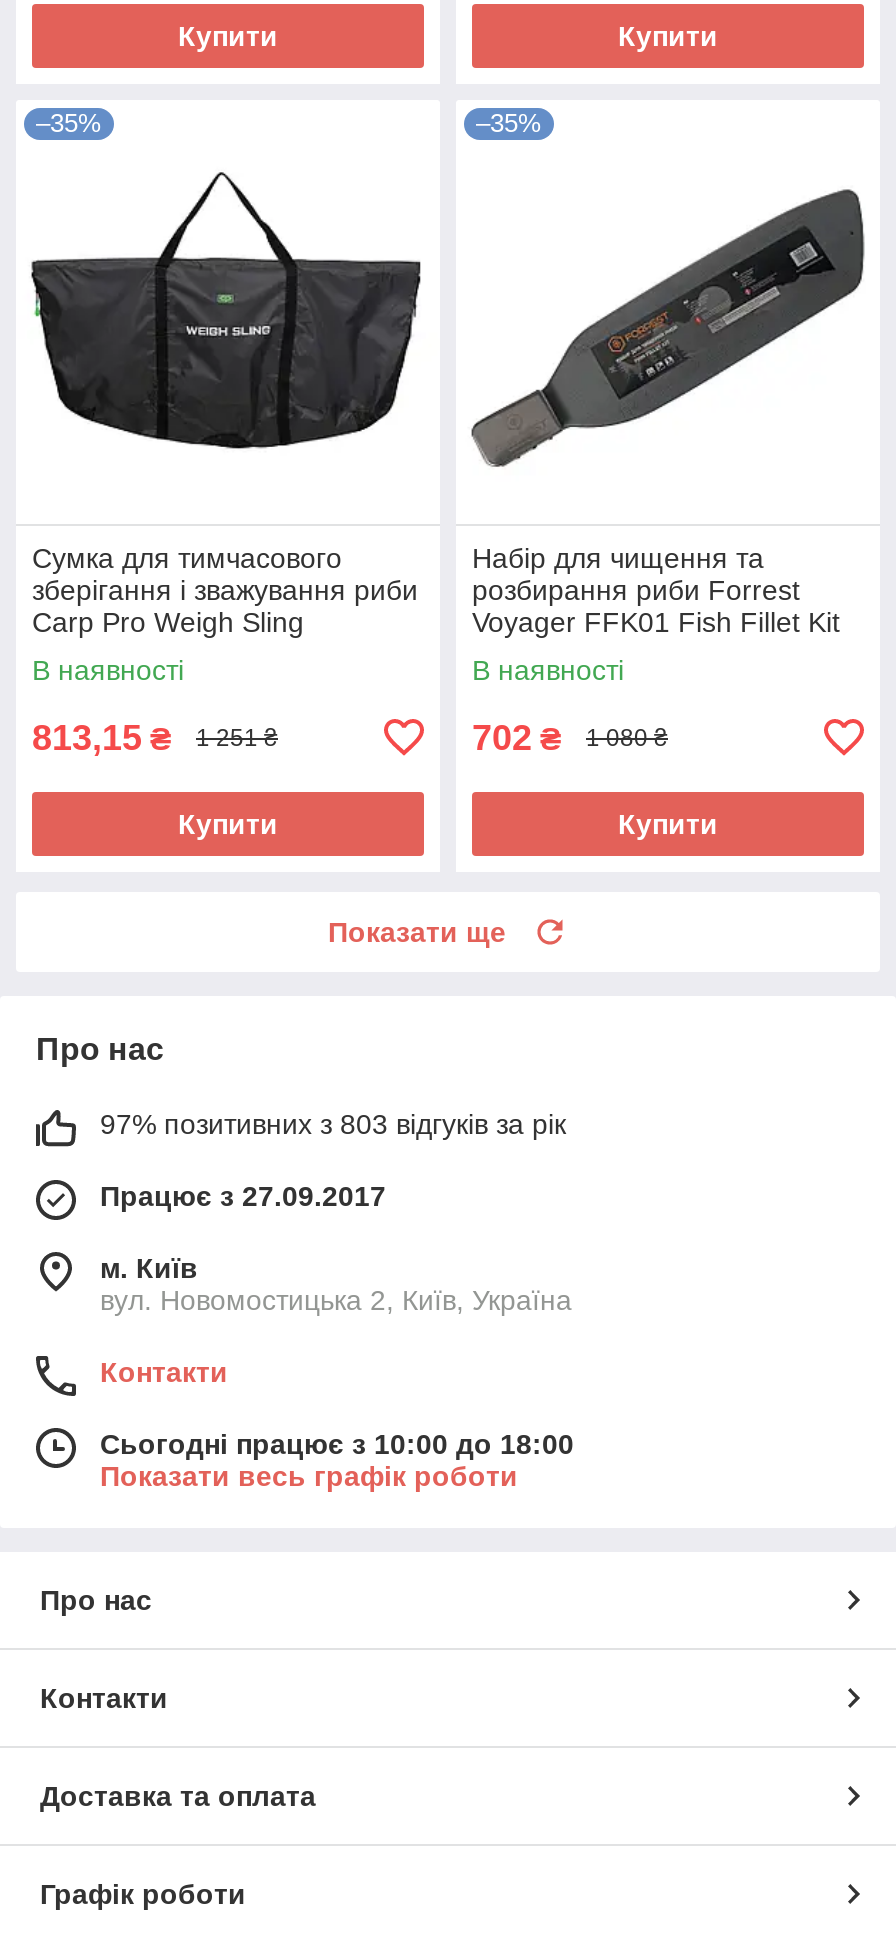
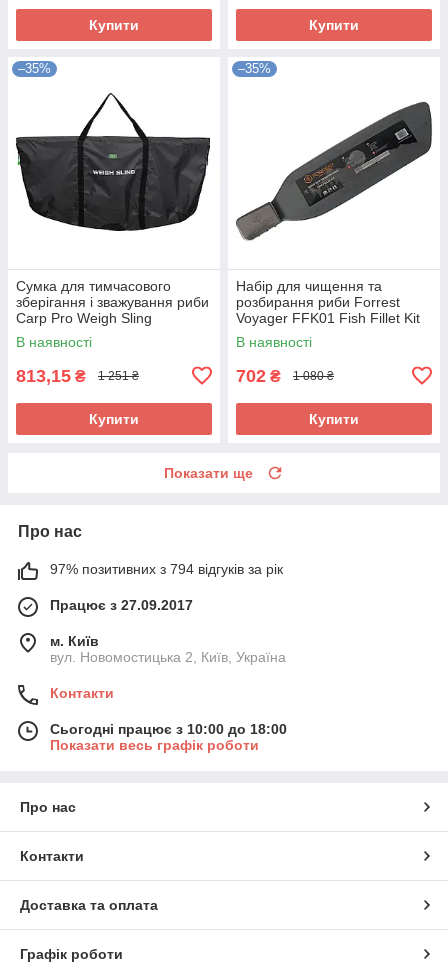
- 97% позитивних з 803 відгуків за рік
+ 97% позитивних з 794 відгуків за рік
